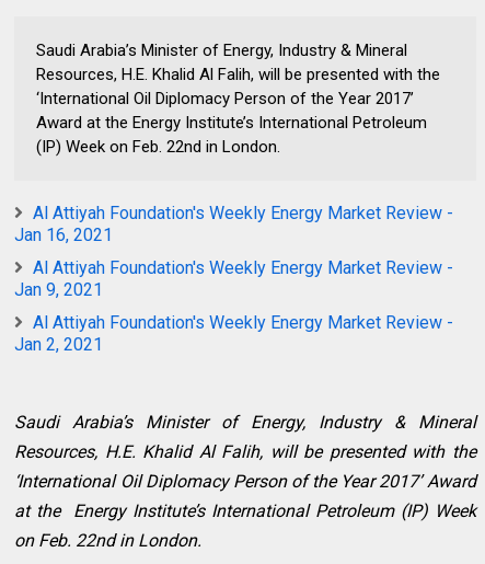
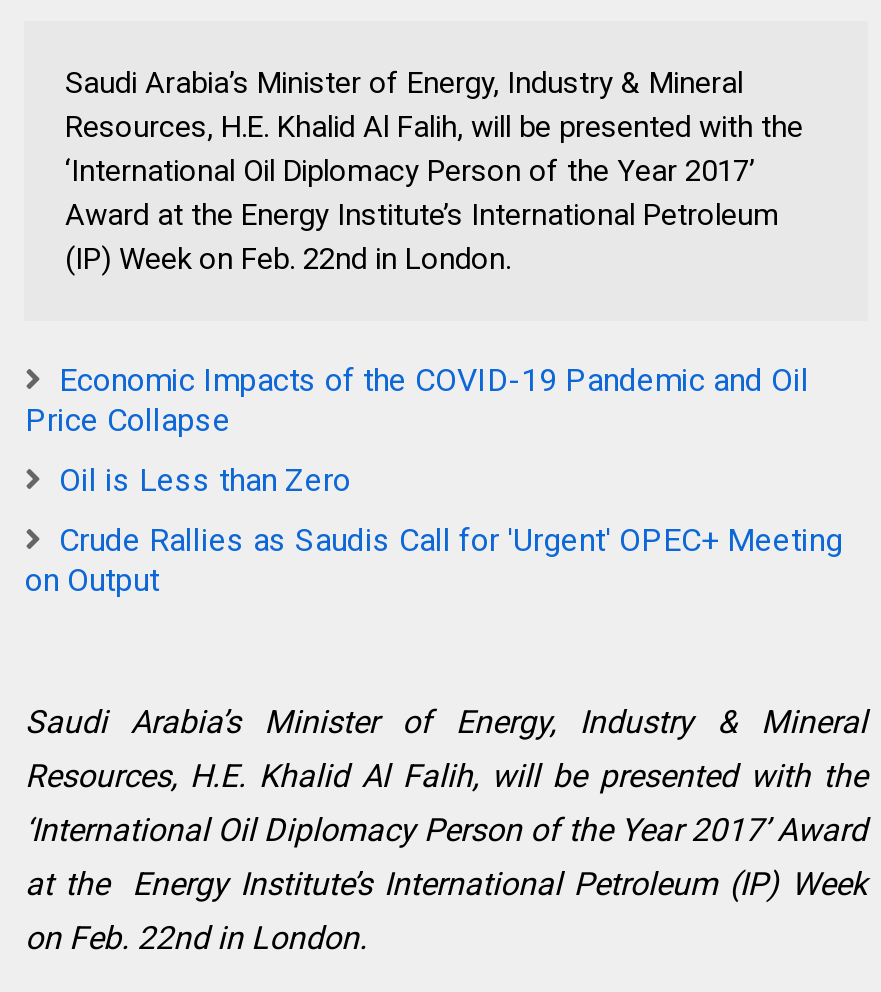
- Al Attiyah Foundation's Weekly Energy Market Review -
- Jan 16, 2021
+ Economic Impacts of the COVID-19 Pandemic and Oil
+ Price Collapse

- Al Attiyah Foundation's Weekly Energy Market Review -
- Jan 9, 2021
+ Oil is Less than Zero

- Al Attiyah Foundation's Weekly Energy Market Review -
- Jan 2, 2021
+ Crude Rallies as Saudis Call for 'Urgent' OPEC+ Meeting
+ on Output
